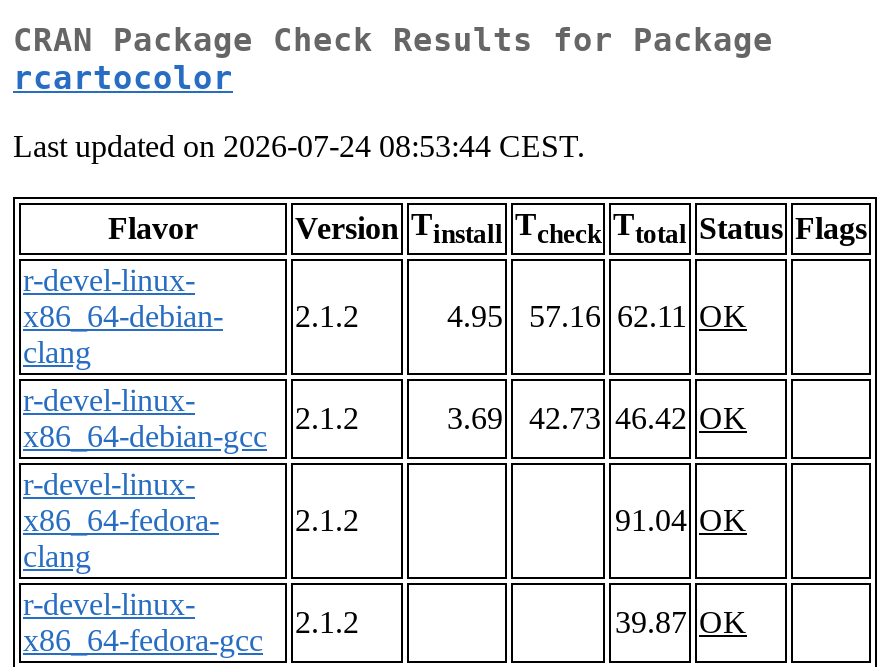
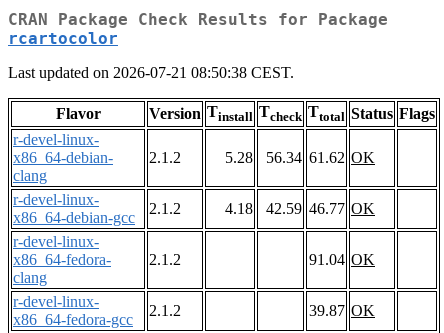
- Last updated on 2026-07-24 08:53:44 CEST.
+ Last updated on 2026-07-21 08:50:38 CEST.

- 4.95
+ 5.28

- 57.16 62.11 OK
+ 56.34 61.62 OK

- 3.69
+ 4.18

- 42.73 46.42 OK
+ 42.59 46.77 OK
